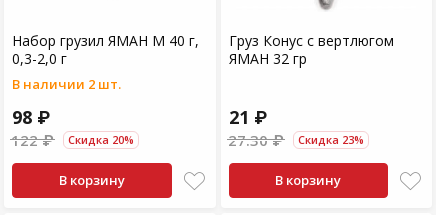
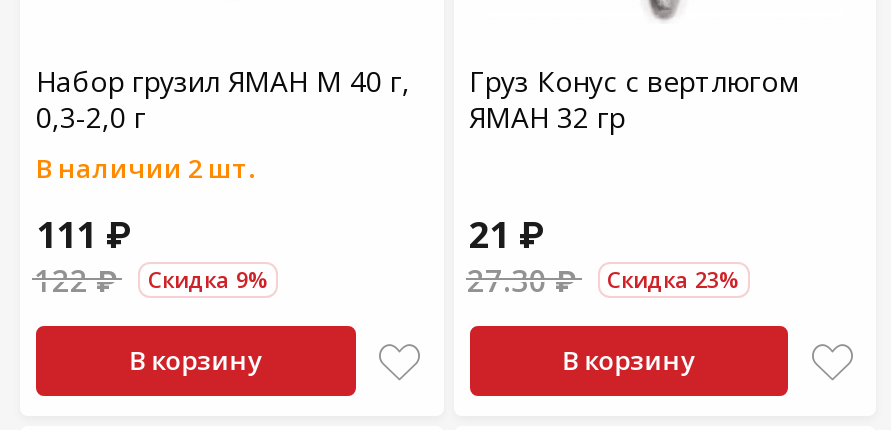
- 98 ₽
+ 111 ₽

- Скидка 20%
+ Скидка 9%
